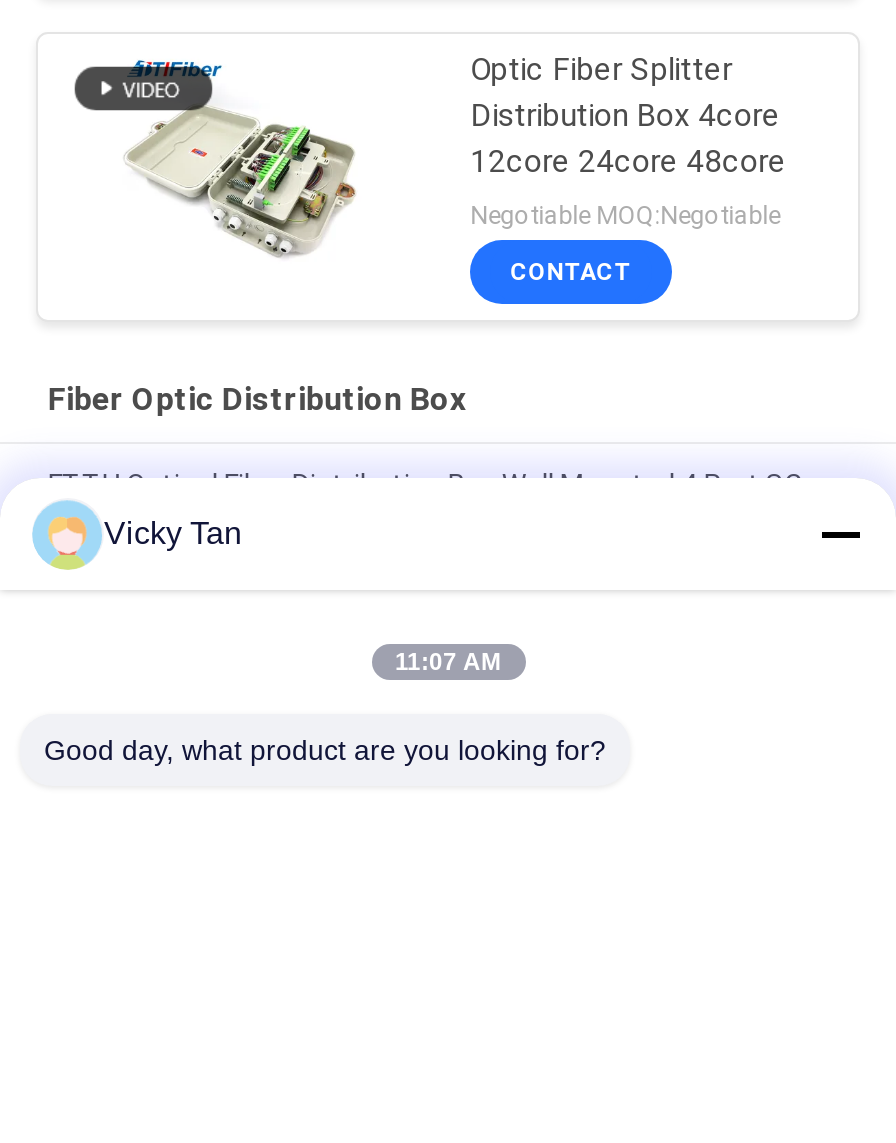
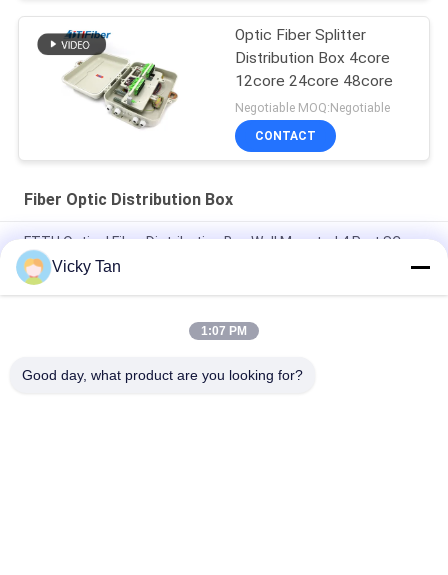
- 11:07 AM
+ 1:07 PM
